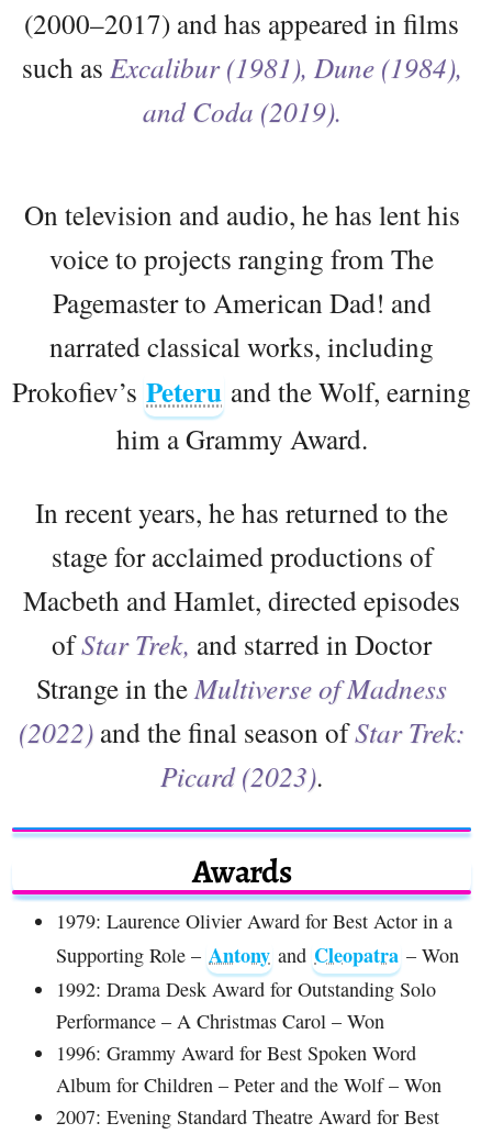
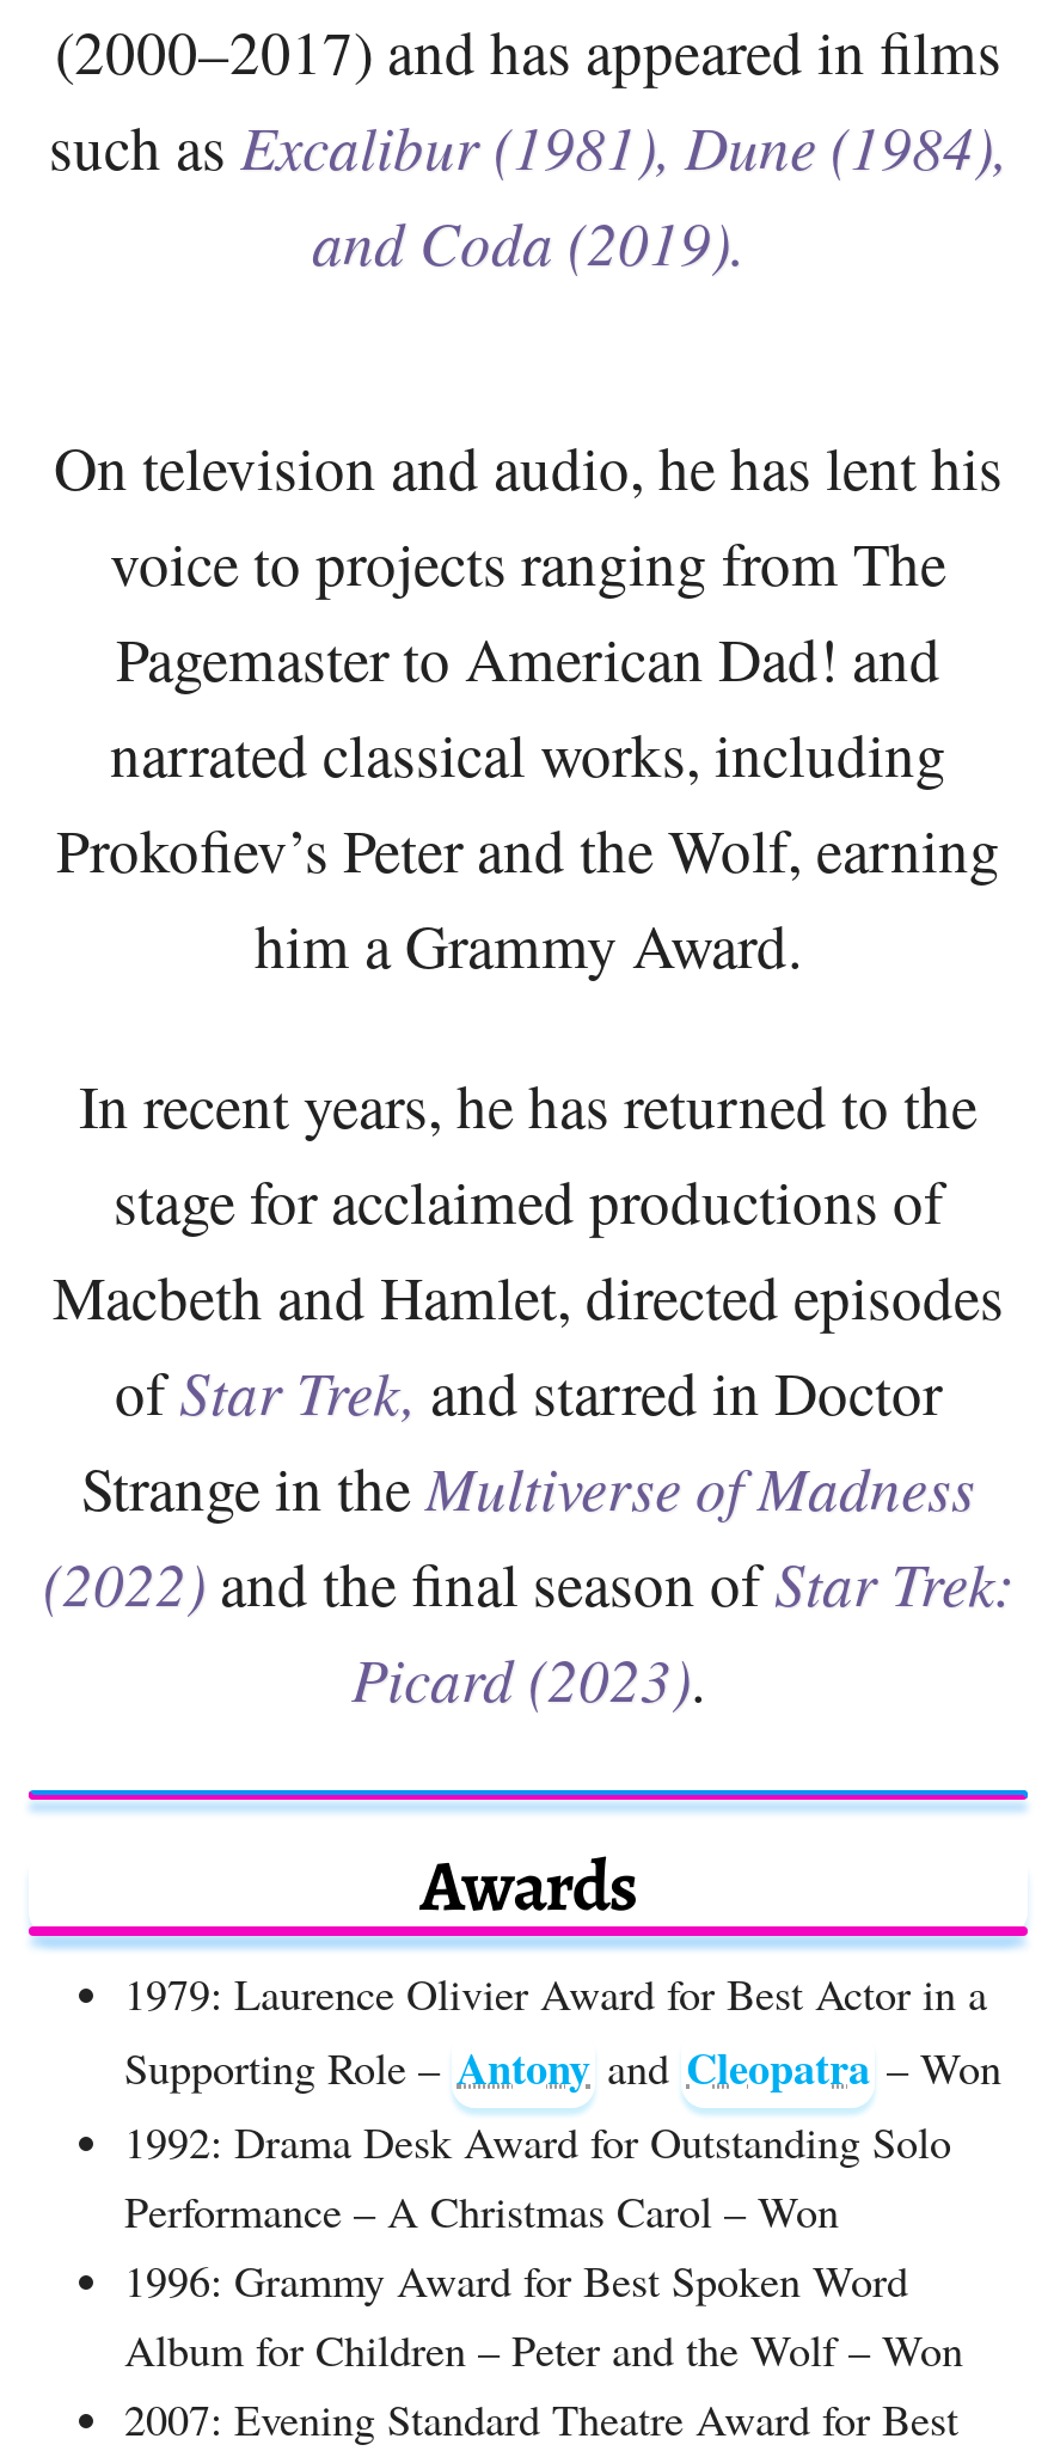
- Prokofiev’s Peteru and the Wolf, earning
+ Prokofiev’s Peter and the Wolf, earning
